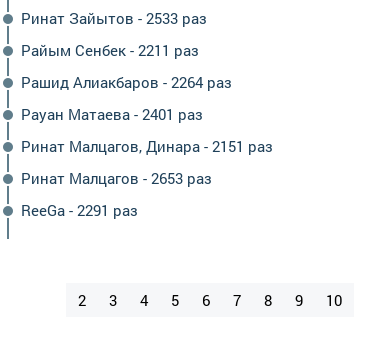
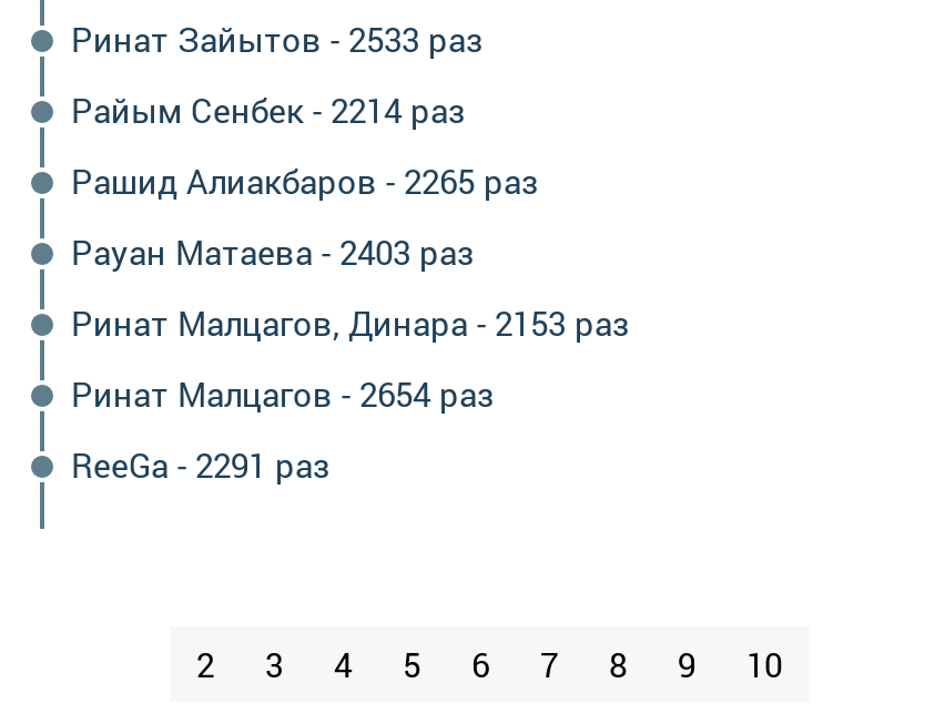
- Райым Сенбек - 2211 раз
+ Райым Сенбек - 2214 раз

- Рашид Алиакбаров - 2264 раз
+ Рашид Алиакбаров - 2265 раз

- Рауан Матаева - 2401 раз
+ Рауан Матаева - 2403 раз

- Ринат Малцагов, Динара - 2151 раз
+ Ринат Малцагов, Динара - 2153 раз

- Ринат Малцагов - 2653 раз
+ Ринат Малцагов - 2654 раз
